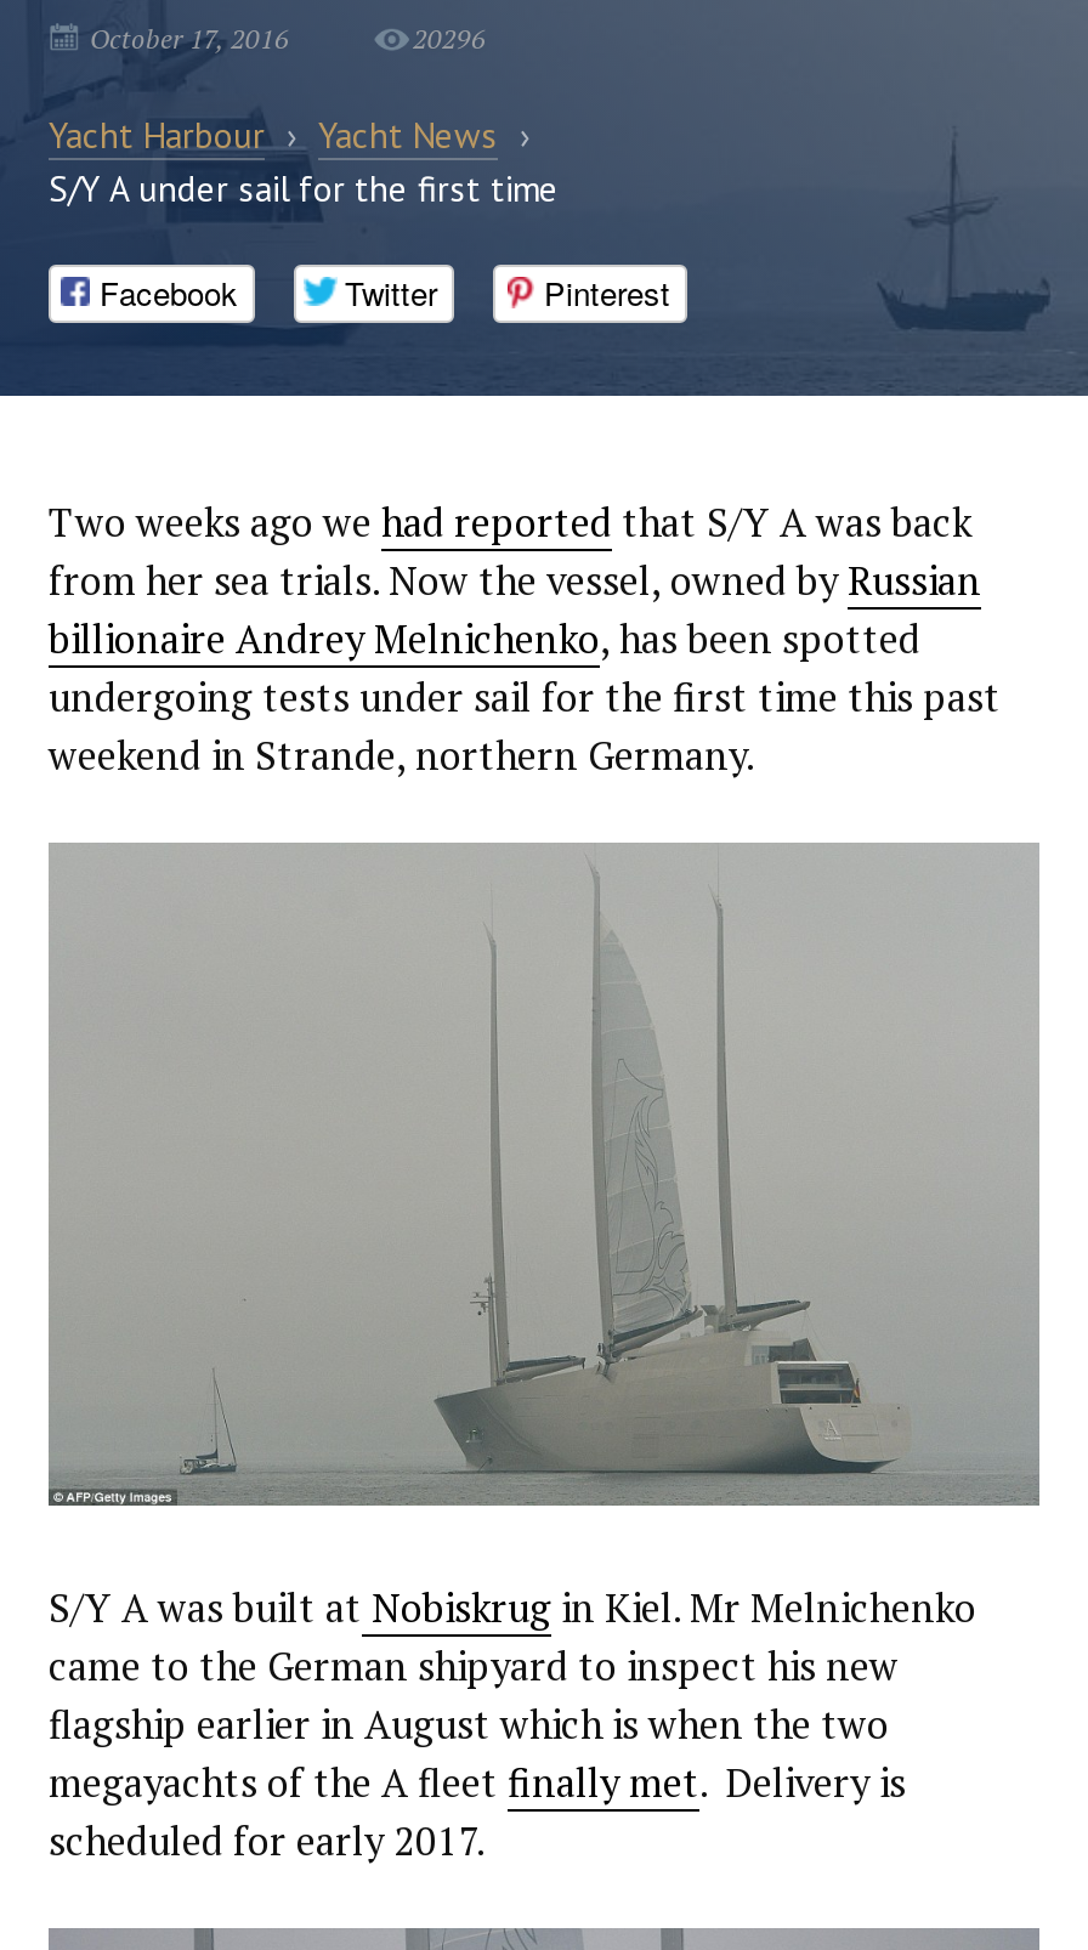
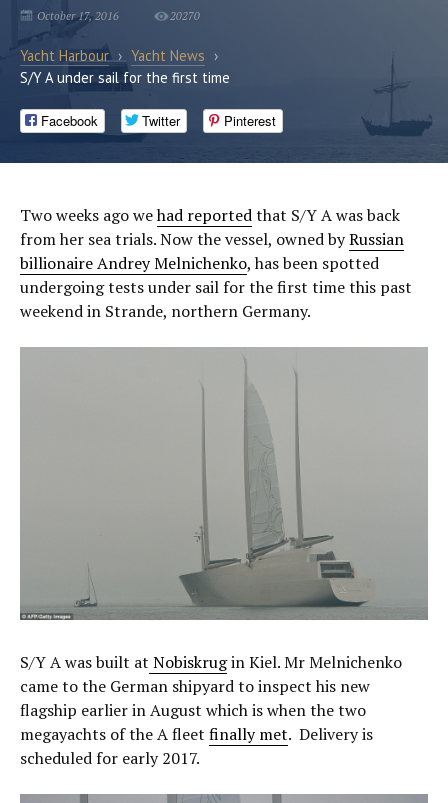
- 20296
+ 20270
